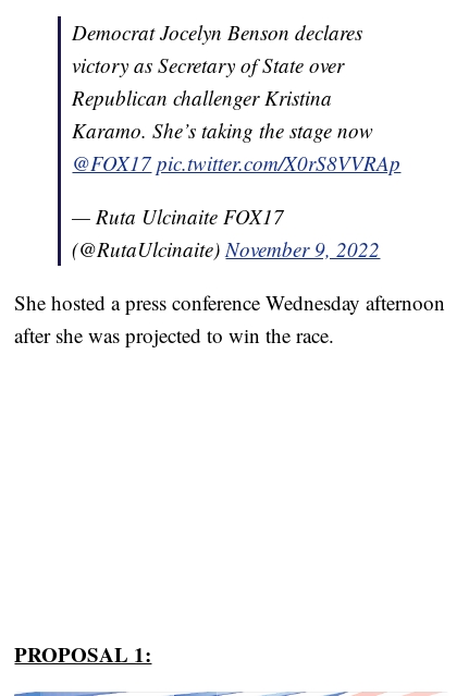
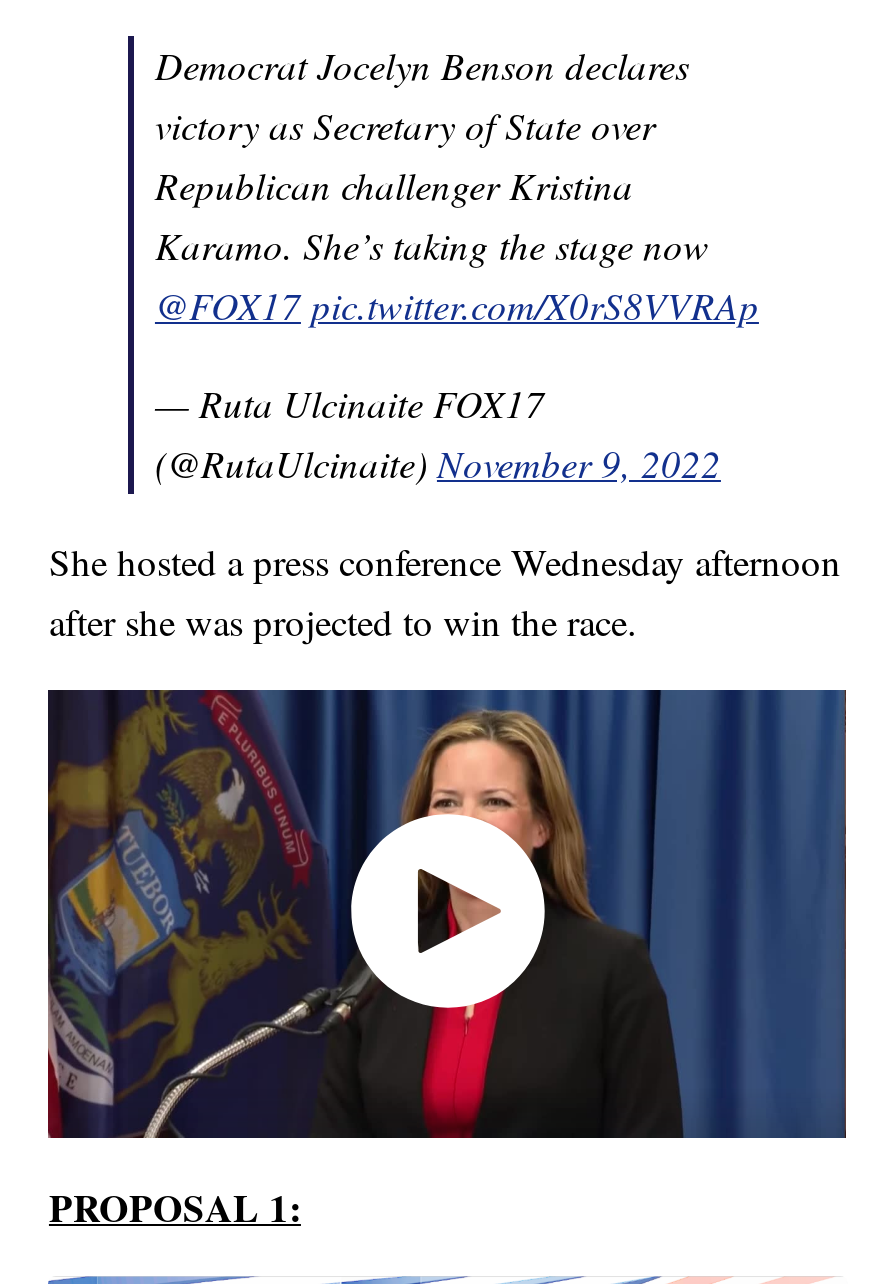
+ [image]
